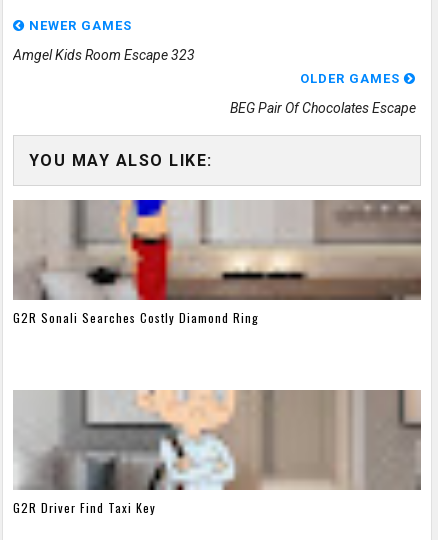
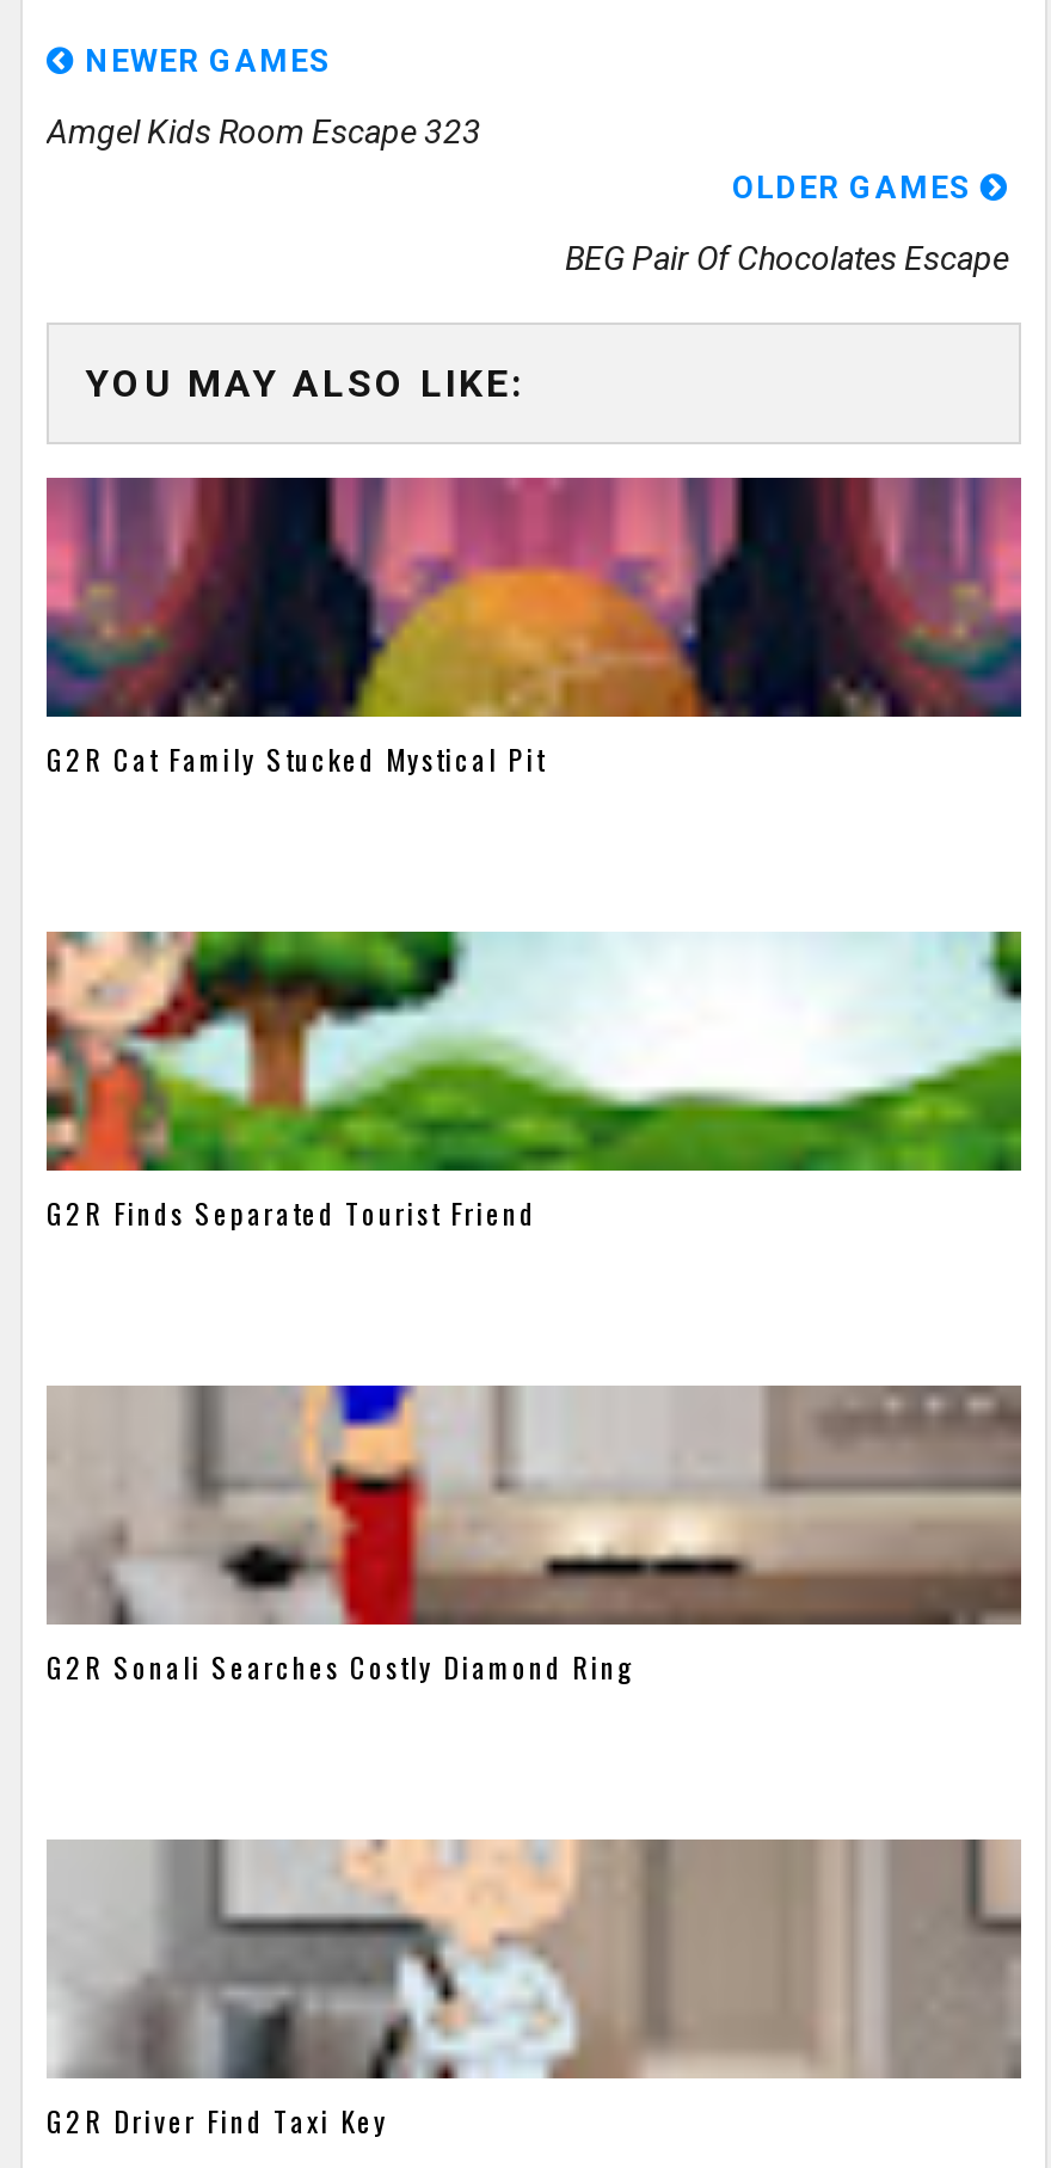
+ [image]
+ G2R Cat Family Stucked Mystical Pit

+ [image]
+ G2R Finds Separated Tourist Friend
